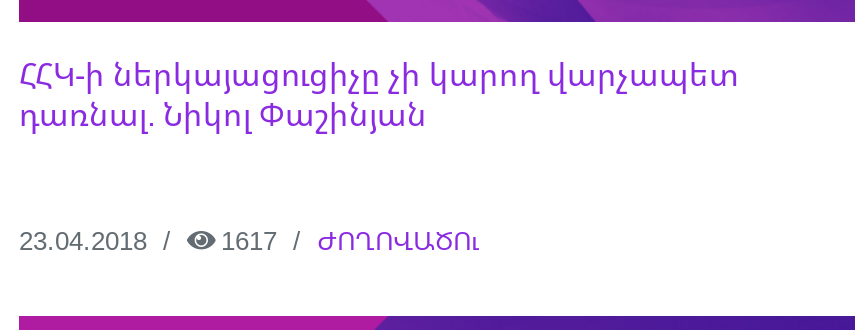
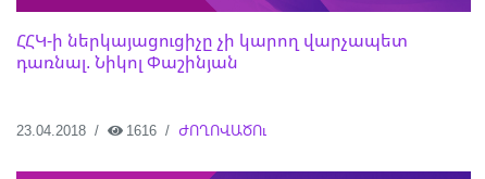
- 23.04.2018 1617 ԺՈՂՈՎԱԾՈւ
+ 23.04.2018 1616 ԺՈՂՈՎԱԾՈւ
